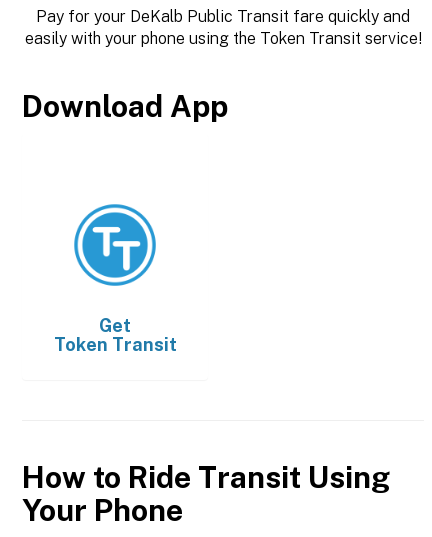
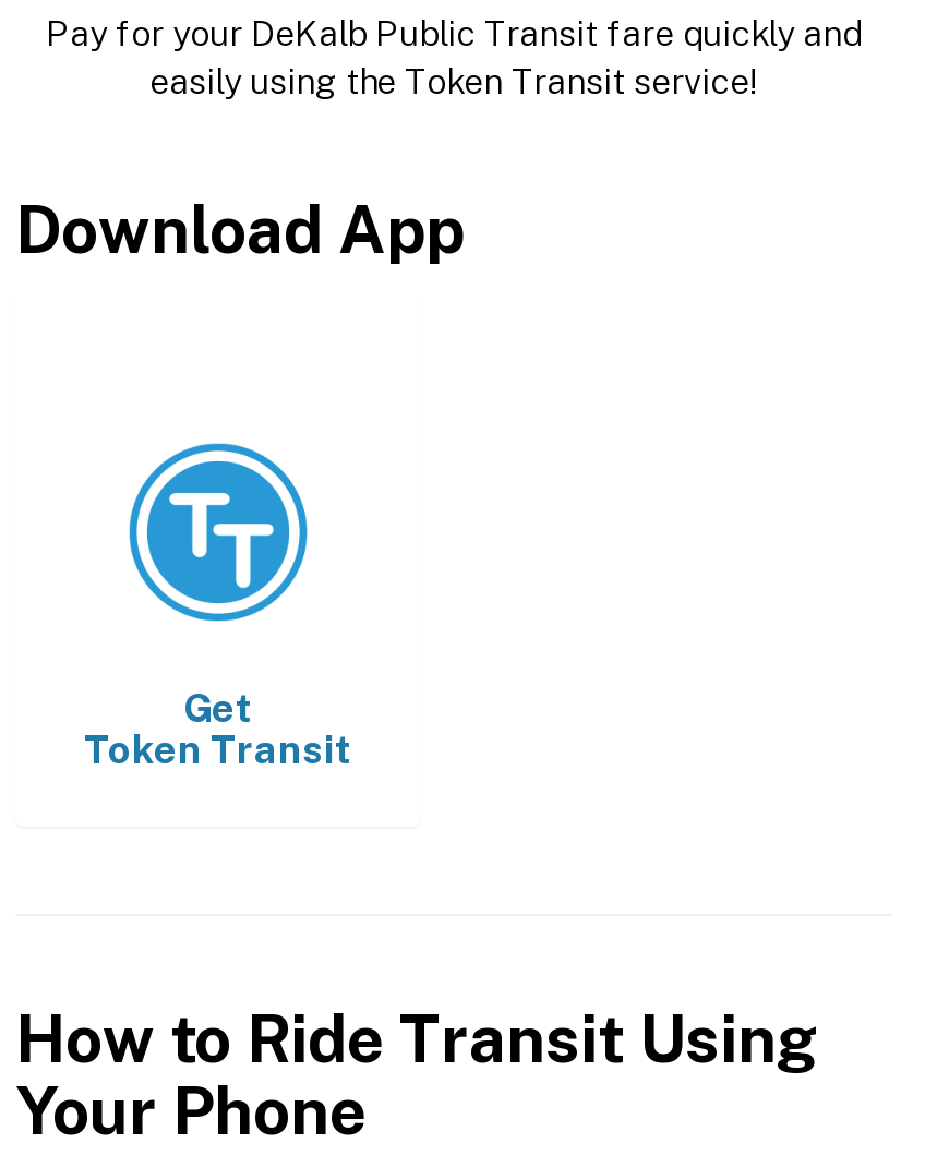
- easily with your phone using the Token Transit service!
+ easily using the Token Transit service!
